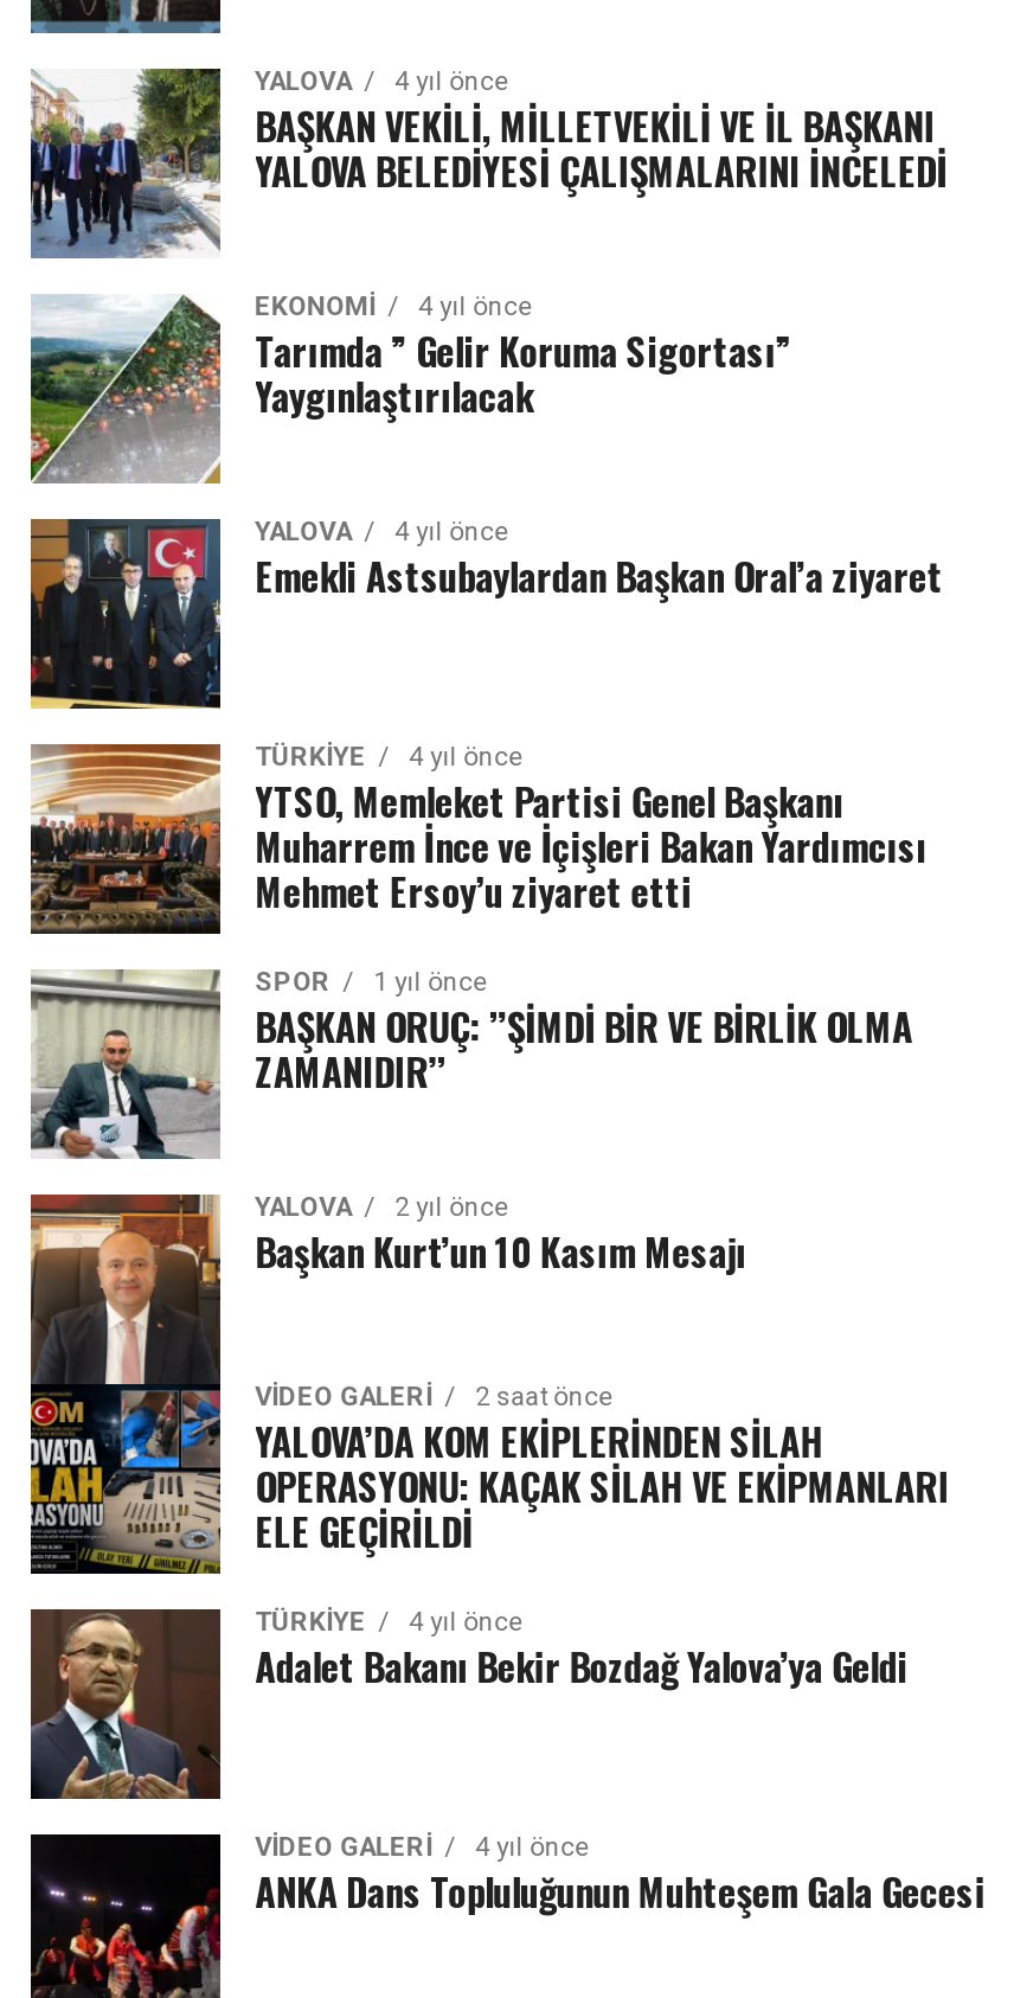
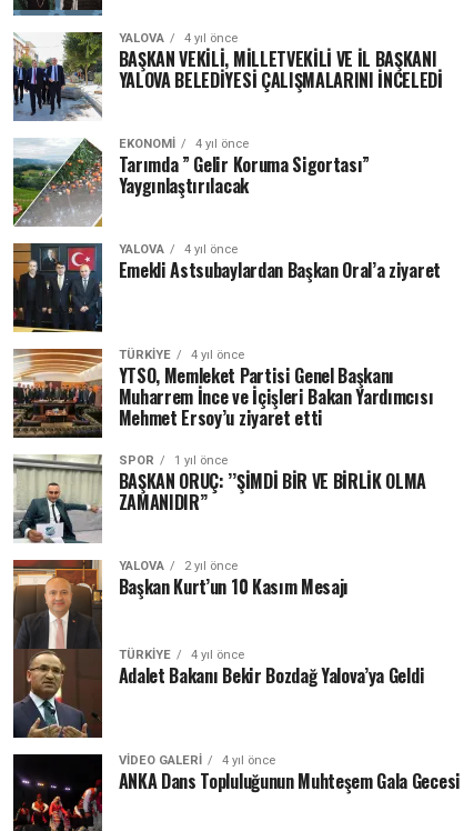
- [image]
- VIDEO GALERI
- 2 saat önce
- YALOVA’DA KOM EKİPLERİNDEN SİLAH
- OPERASYONU: KAÇAK SİLAH VE EKİPMANLARI
- ELE GEÇİRİLDİ
